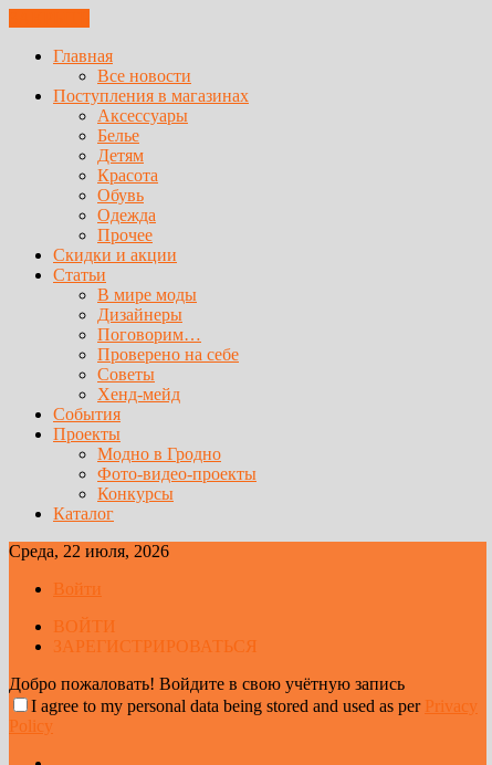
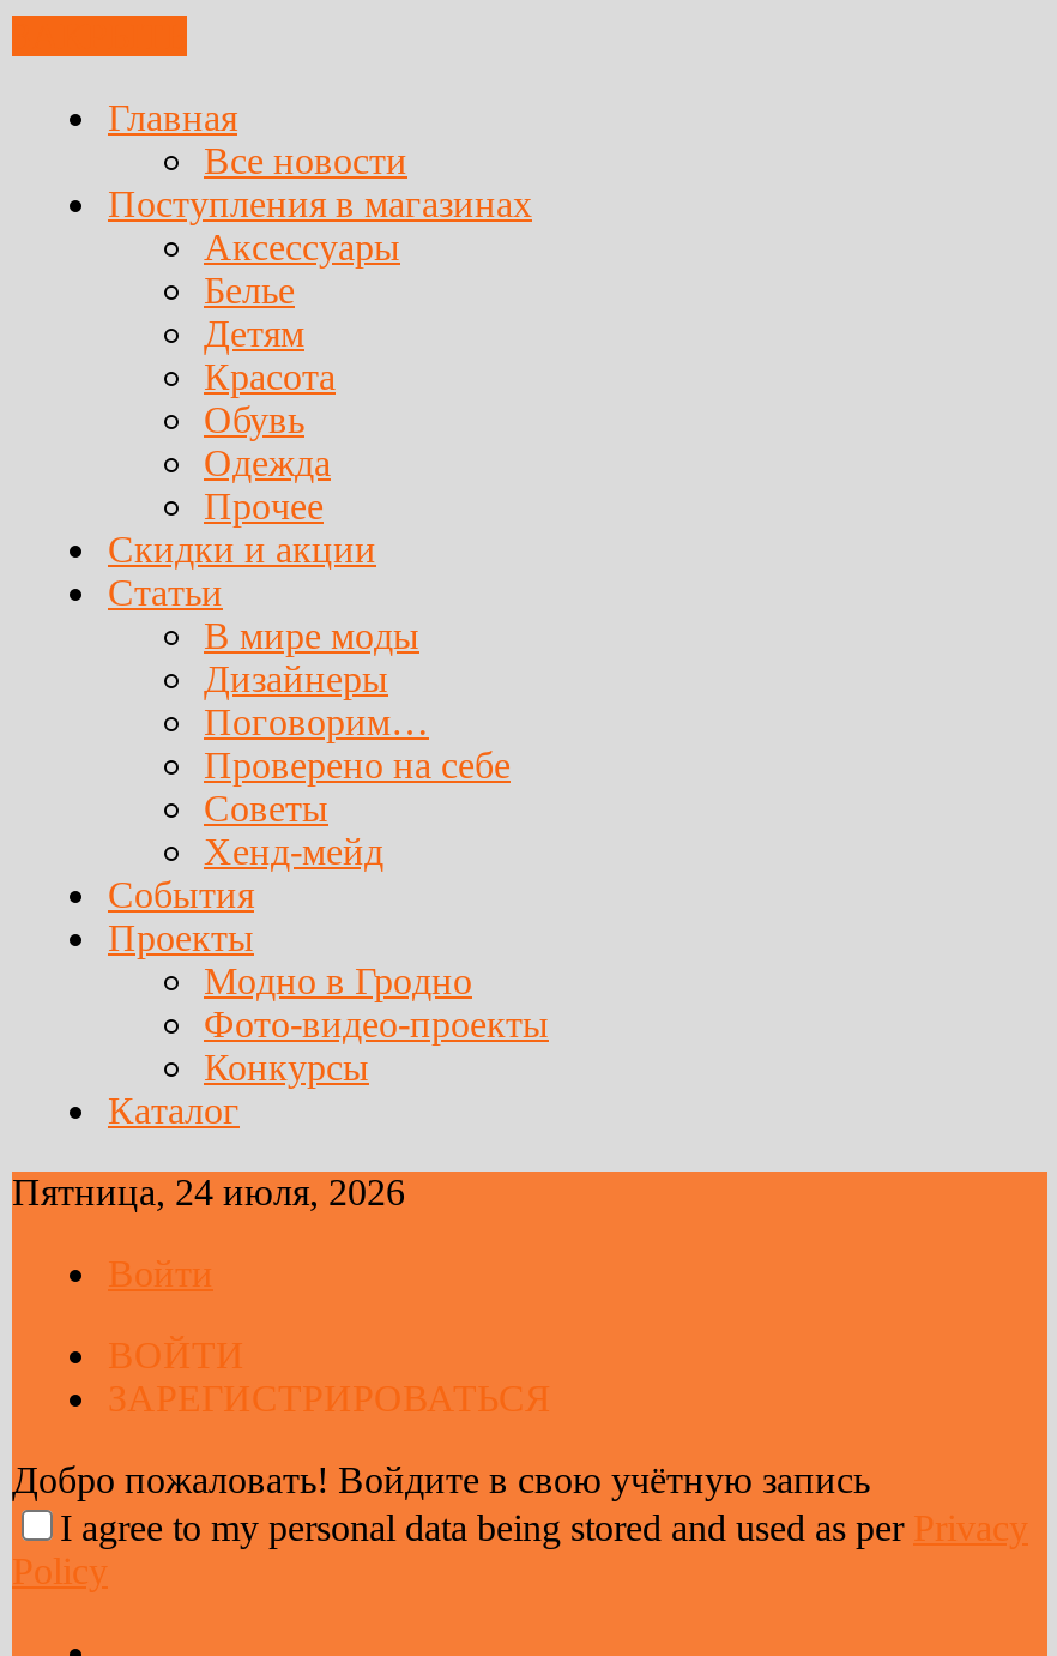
- Среда, 22 июля, 2026
+ Пятница, 24 июля, 2026
